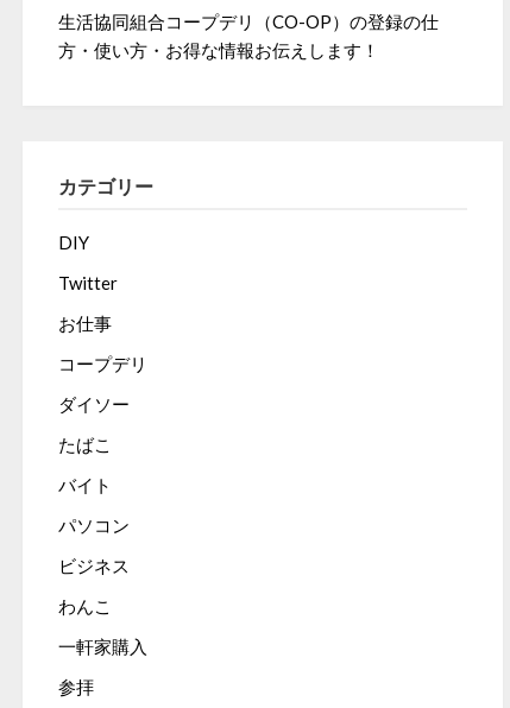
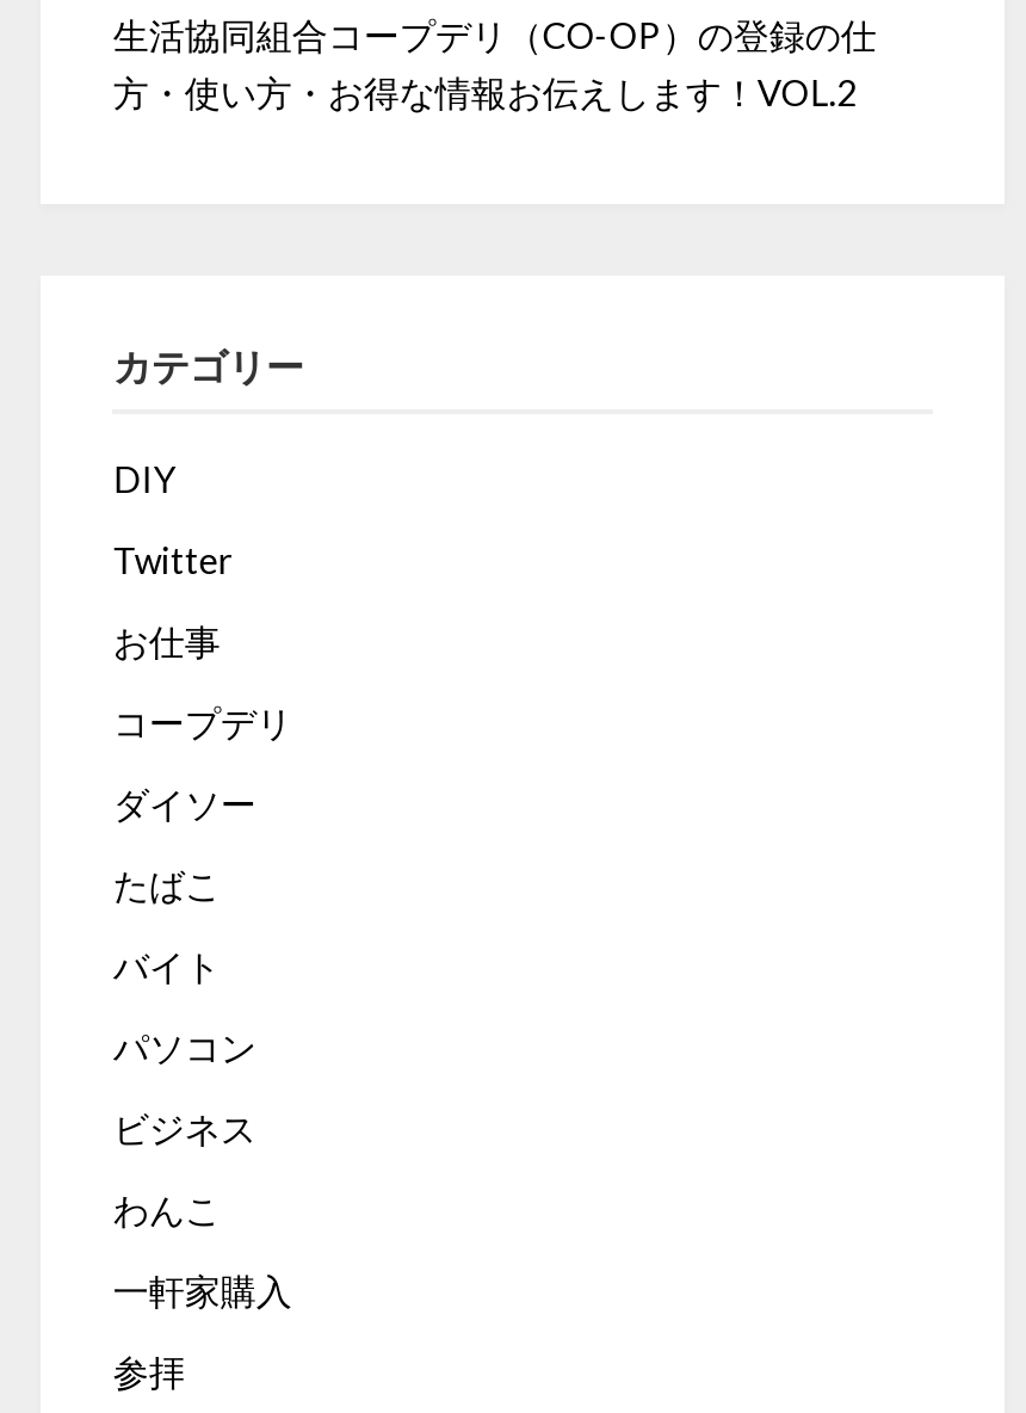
- 方・使い方・お得な情報お伝えします！
+ 方・使い方・お得な情報お伝えします！VOL.2
